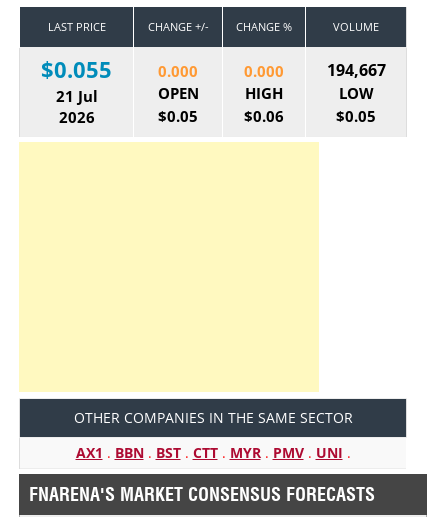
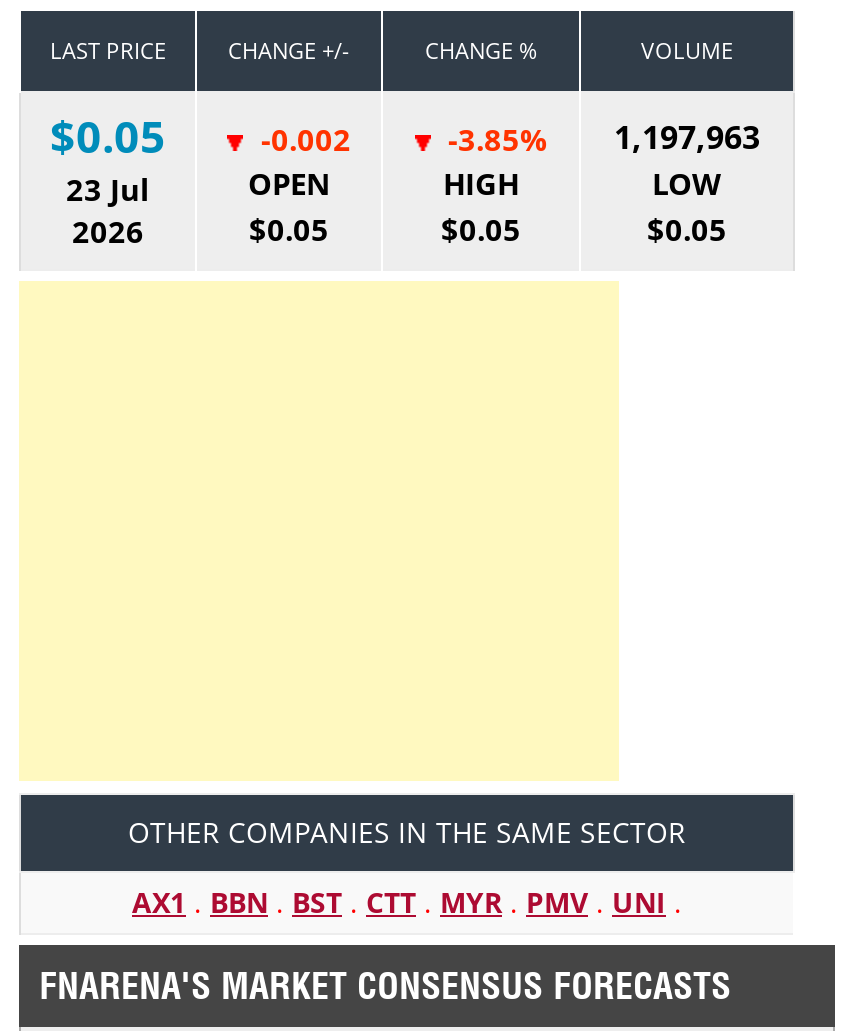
- $0.055
+ $0.05

- 194,667
+ 1,197,963

- 0.000
+ -0.002

- 0.000
+ -3.85%

- 21 Jul
+ 23 Jul

- $0.06
+ $0.05
